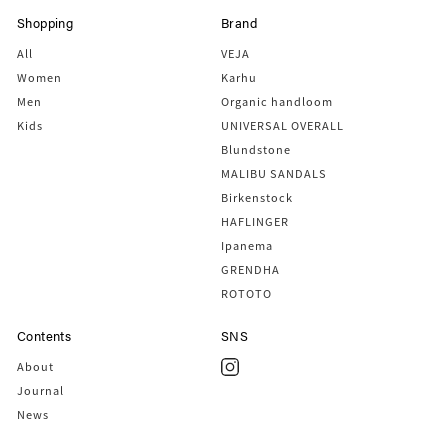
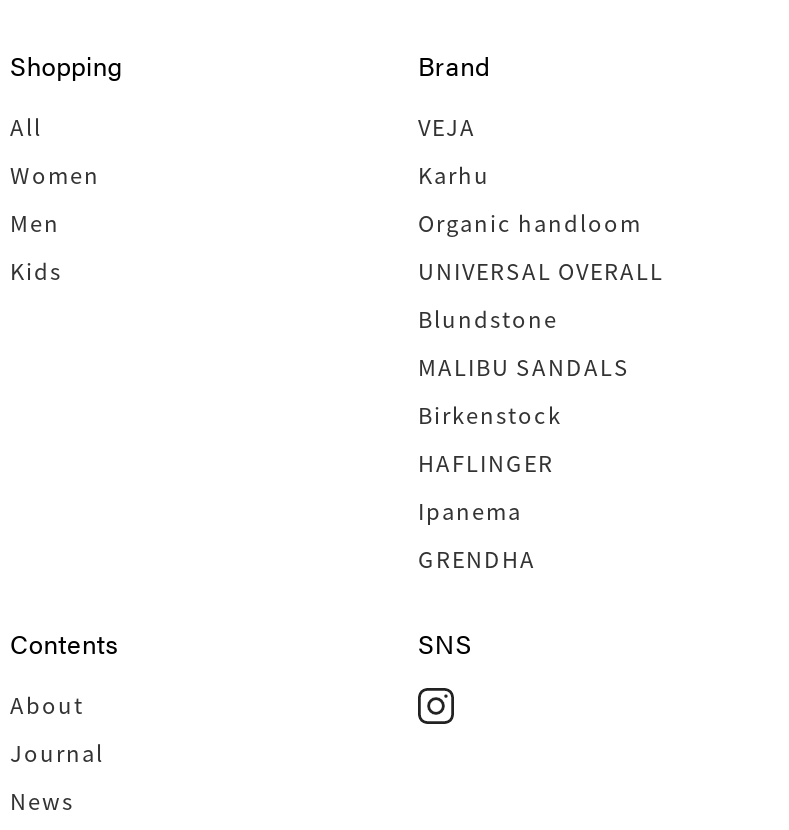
- ROTOTO
